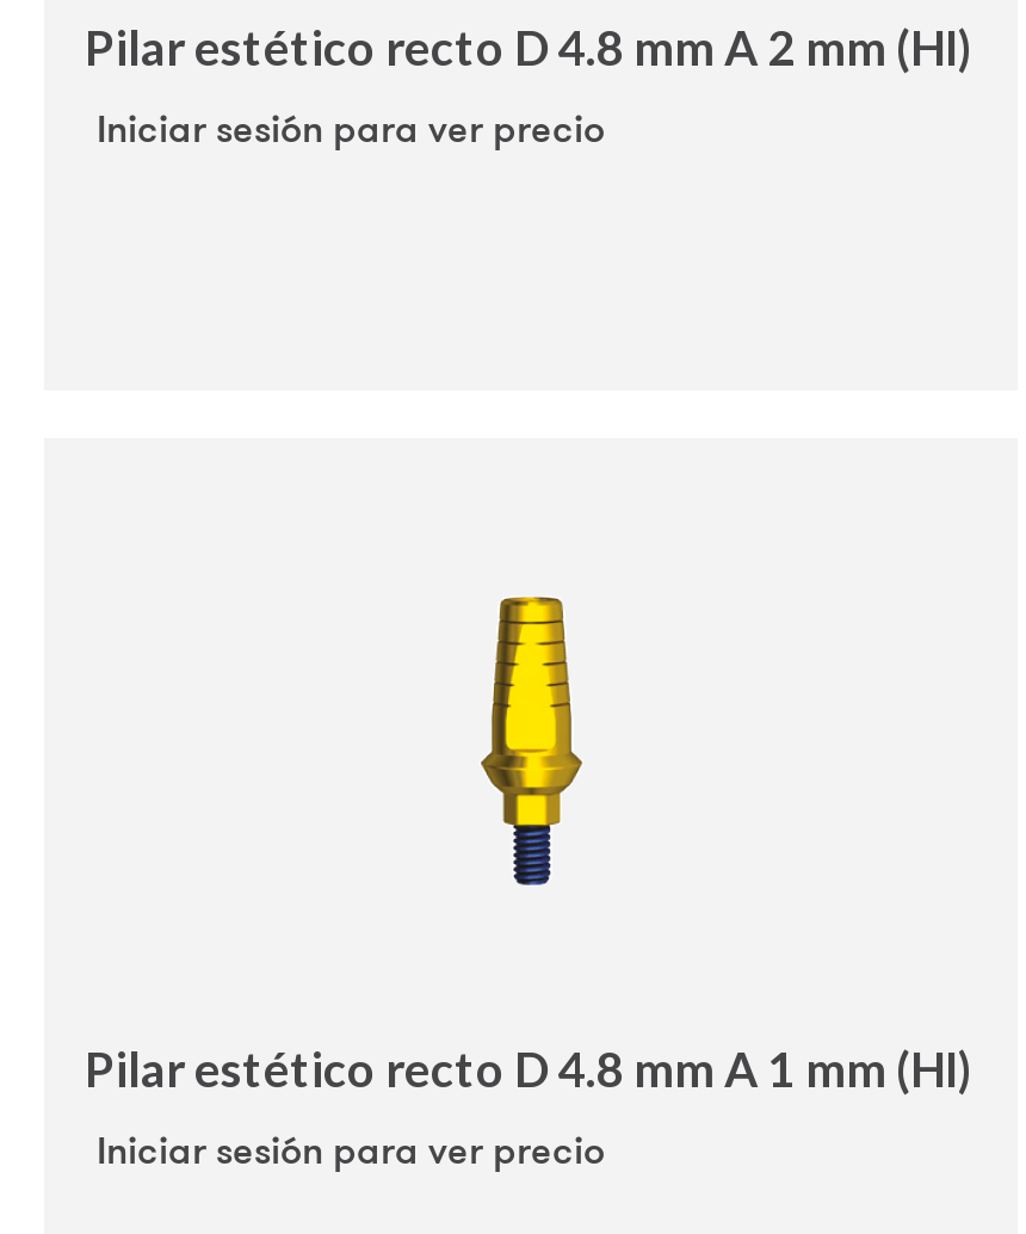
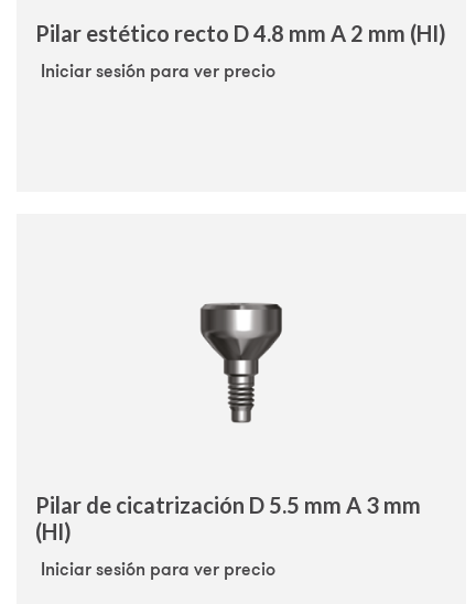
- [image]
+ [image]

- Pilar estético recto D 4.8 mm A 1 mm (HI)
+ Pilar de cicatrización D 5.5 mm A 3 mm
+ (HI)
